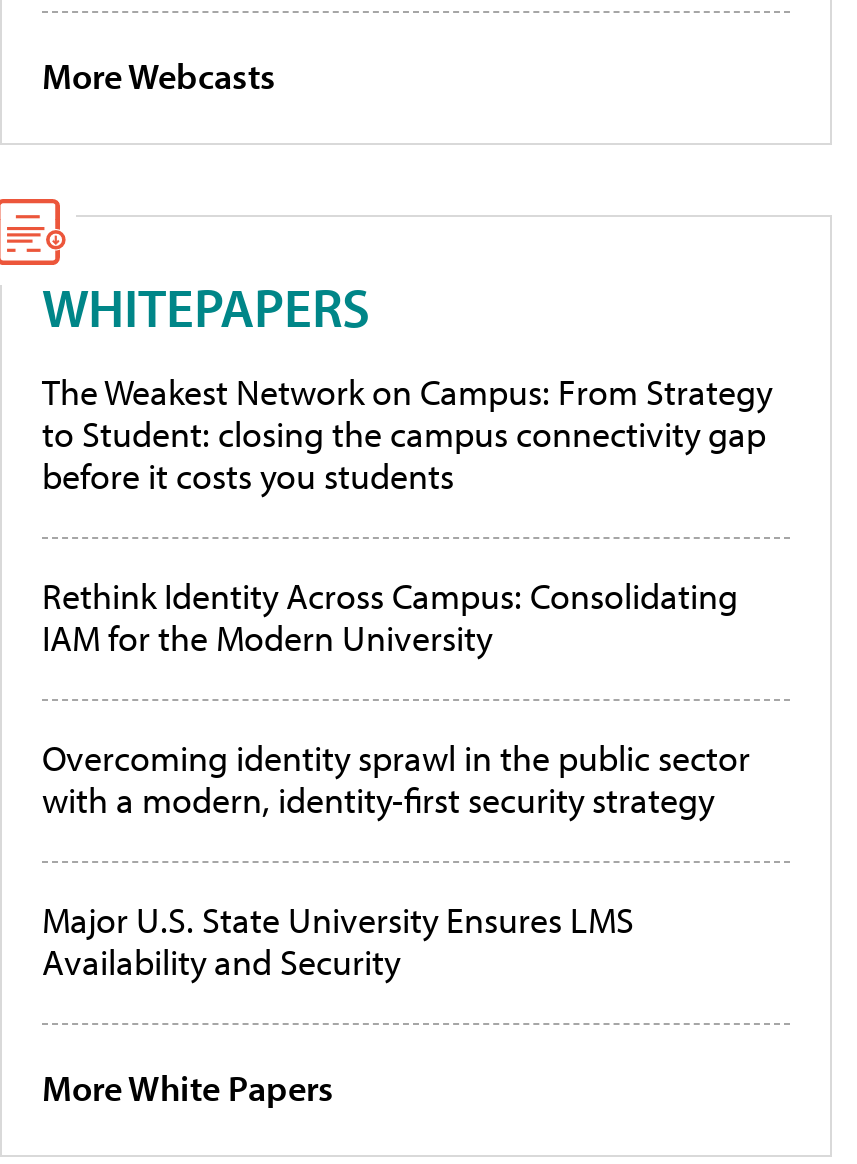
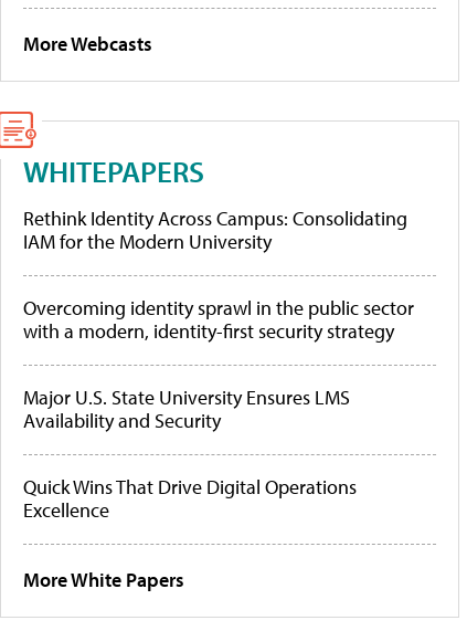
- The Weakest Network on Campus: From Strategy
- to Student: closing the campus connectivity gap
- before it costs you students

moved up: Rethink Identity Across Campus: Consolidating | IAM for the Modern University | Overcoming identity sprawl in the public sector | with a modern, identity-first security strategy | Major U.S. State University Ensures LMS | Availability and Security

+ Quick Wins That Drive Digital Operations
+ Excellence
